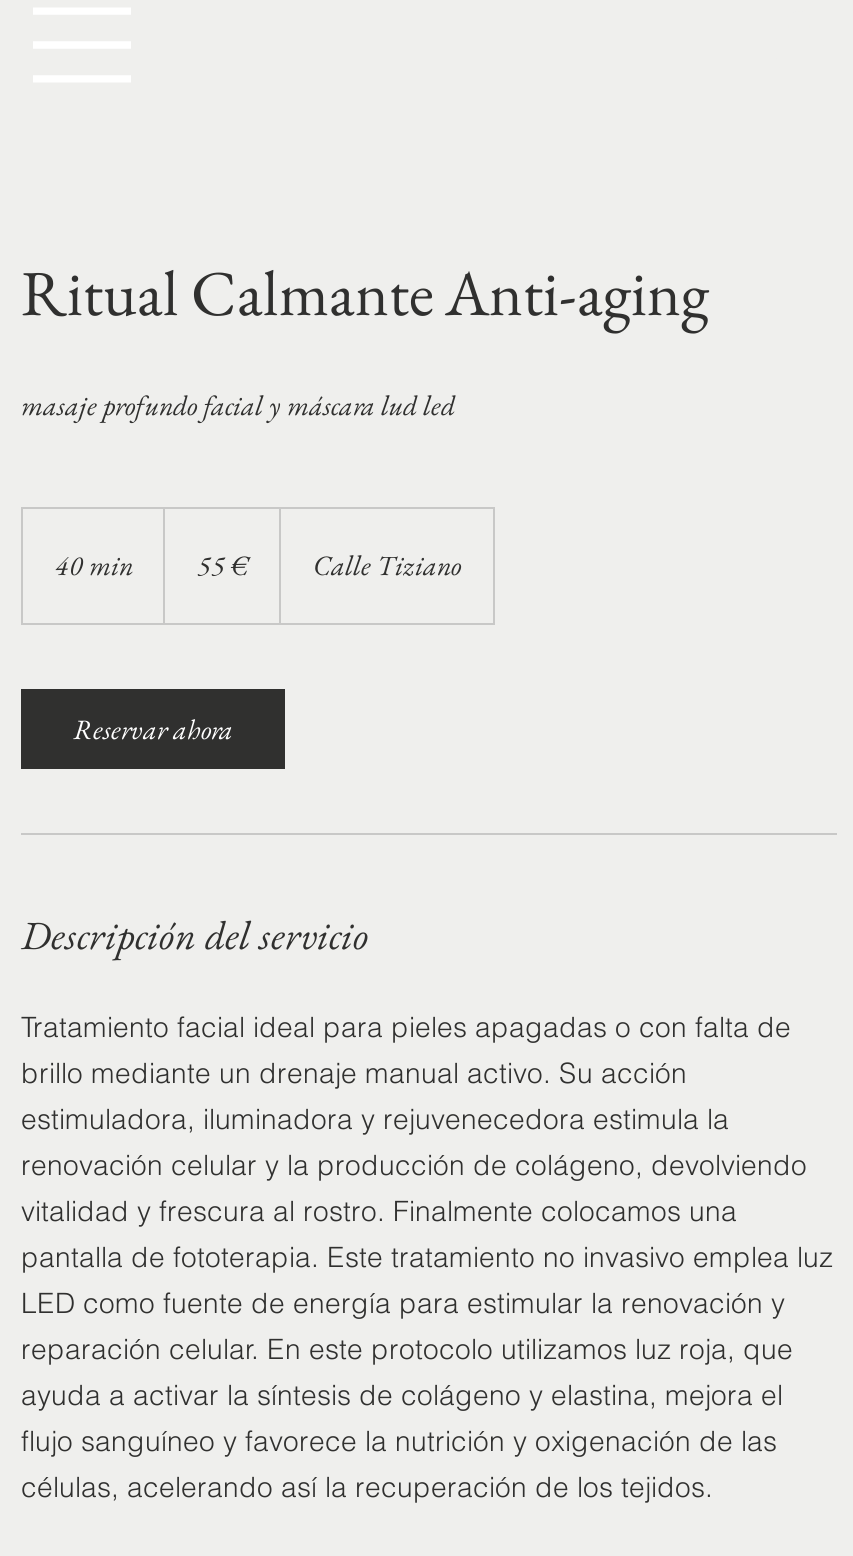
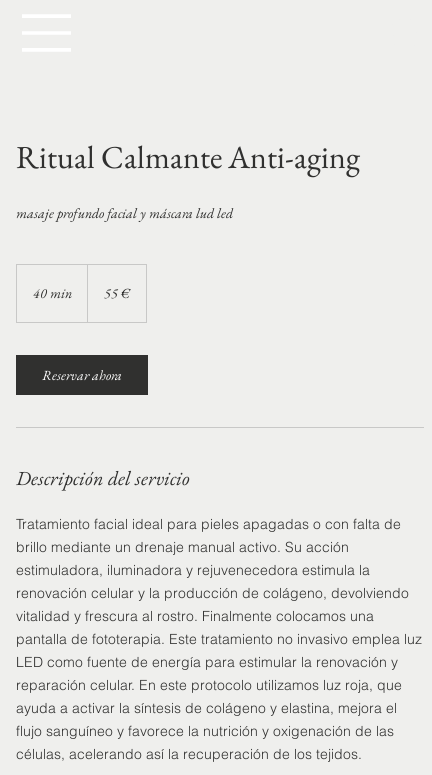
- Calle Tiziano
